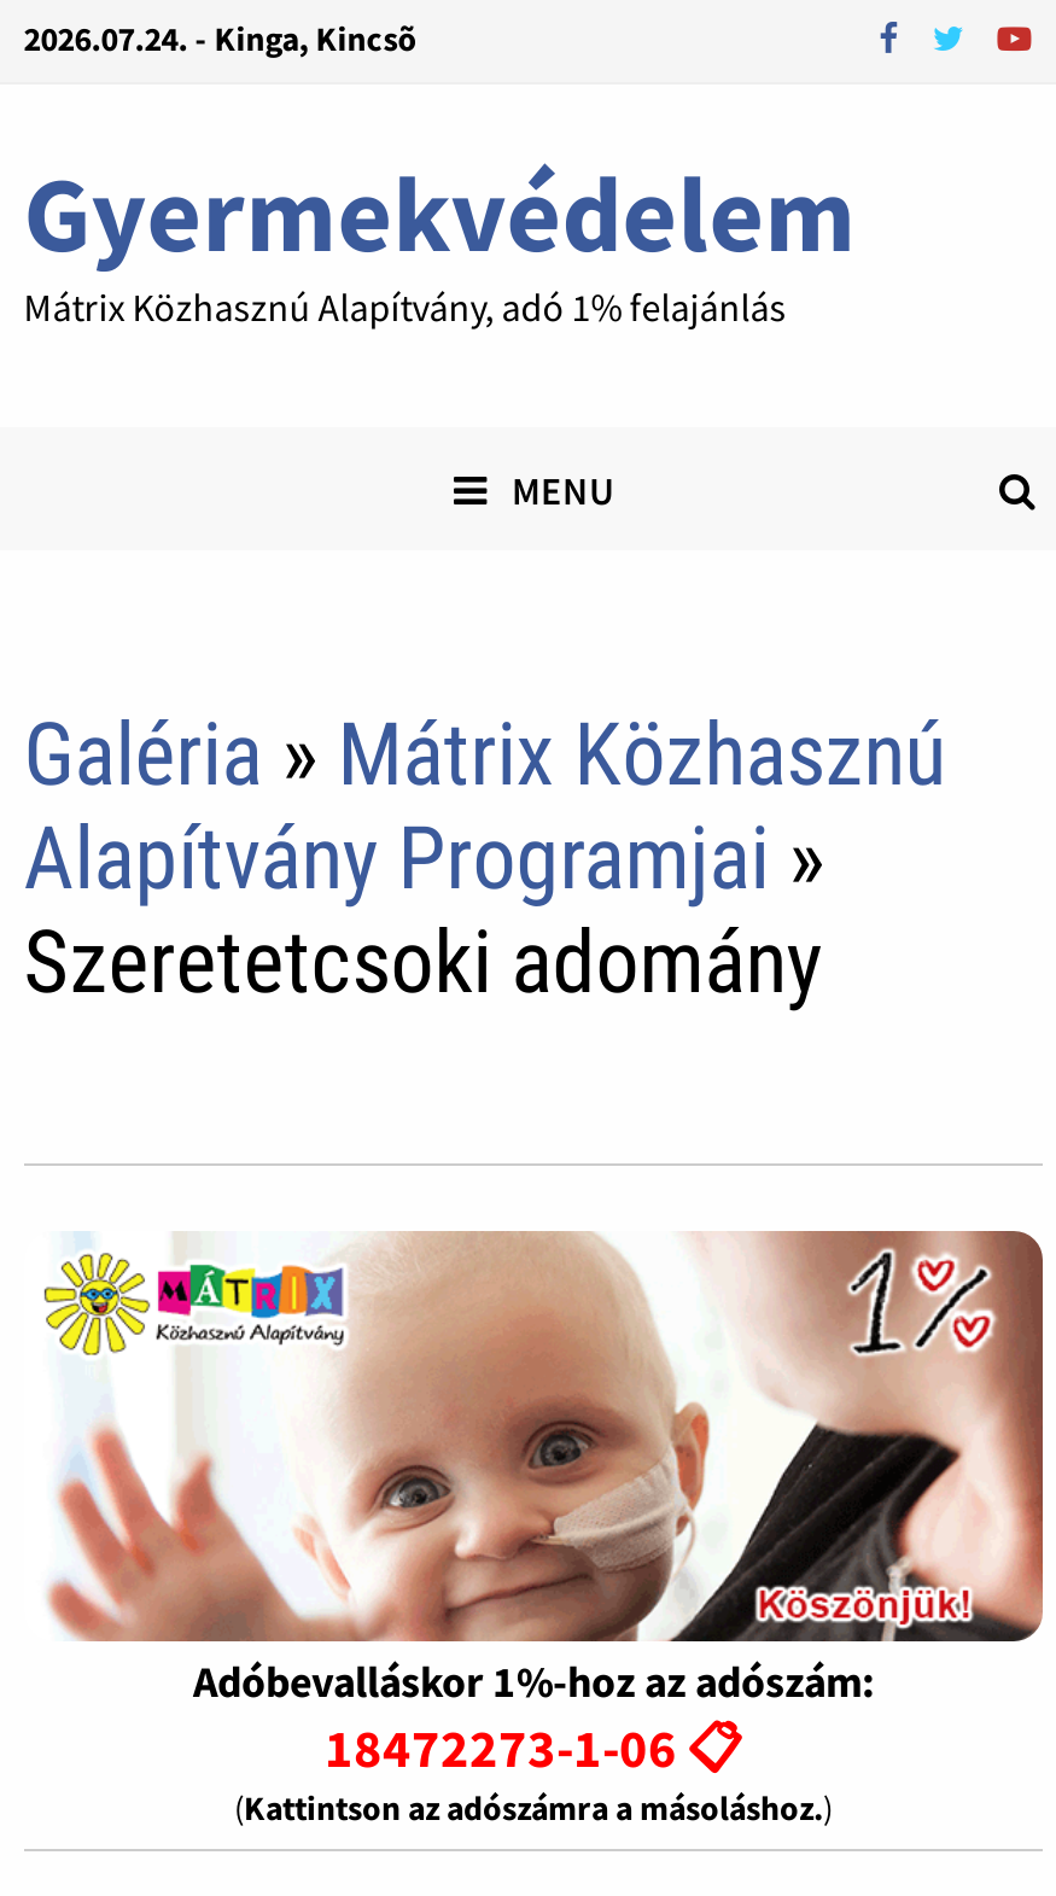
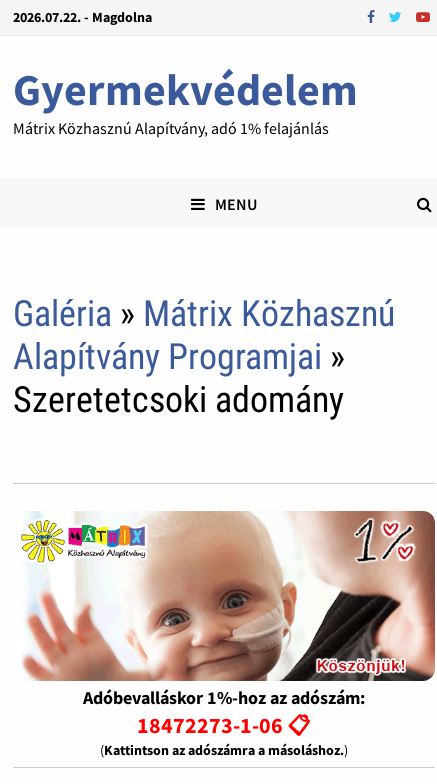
- 2026.07.24. - Kinga, Kincsõ
+ 2026.07.22. - Magdolna
